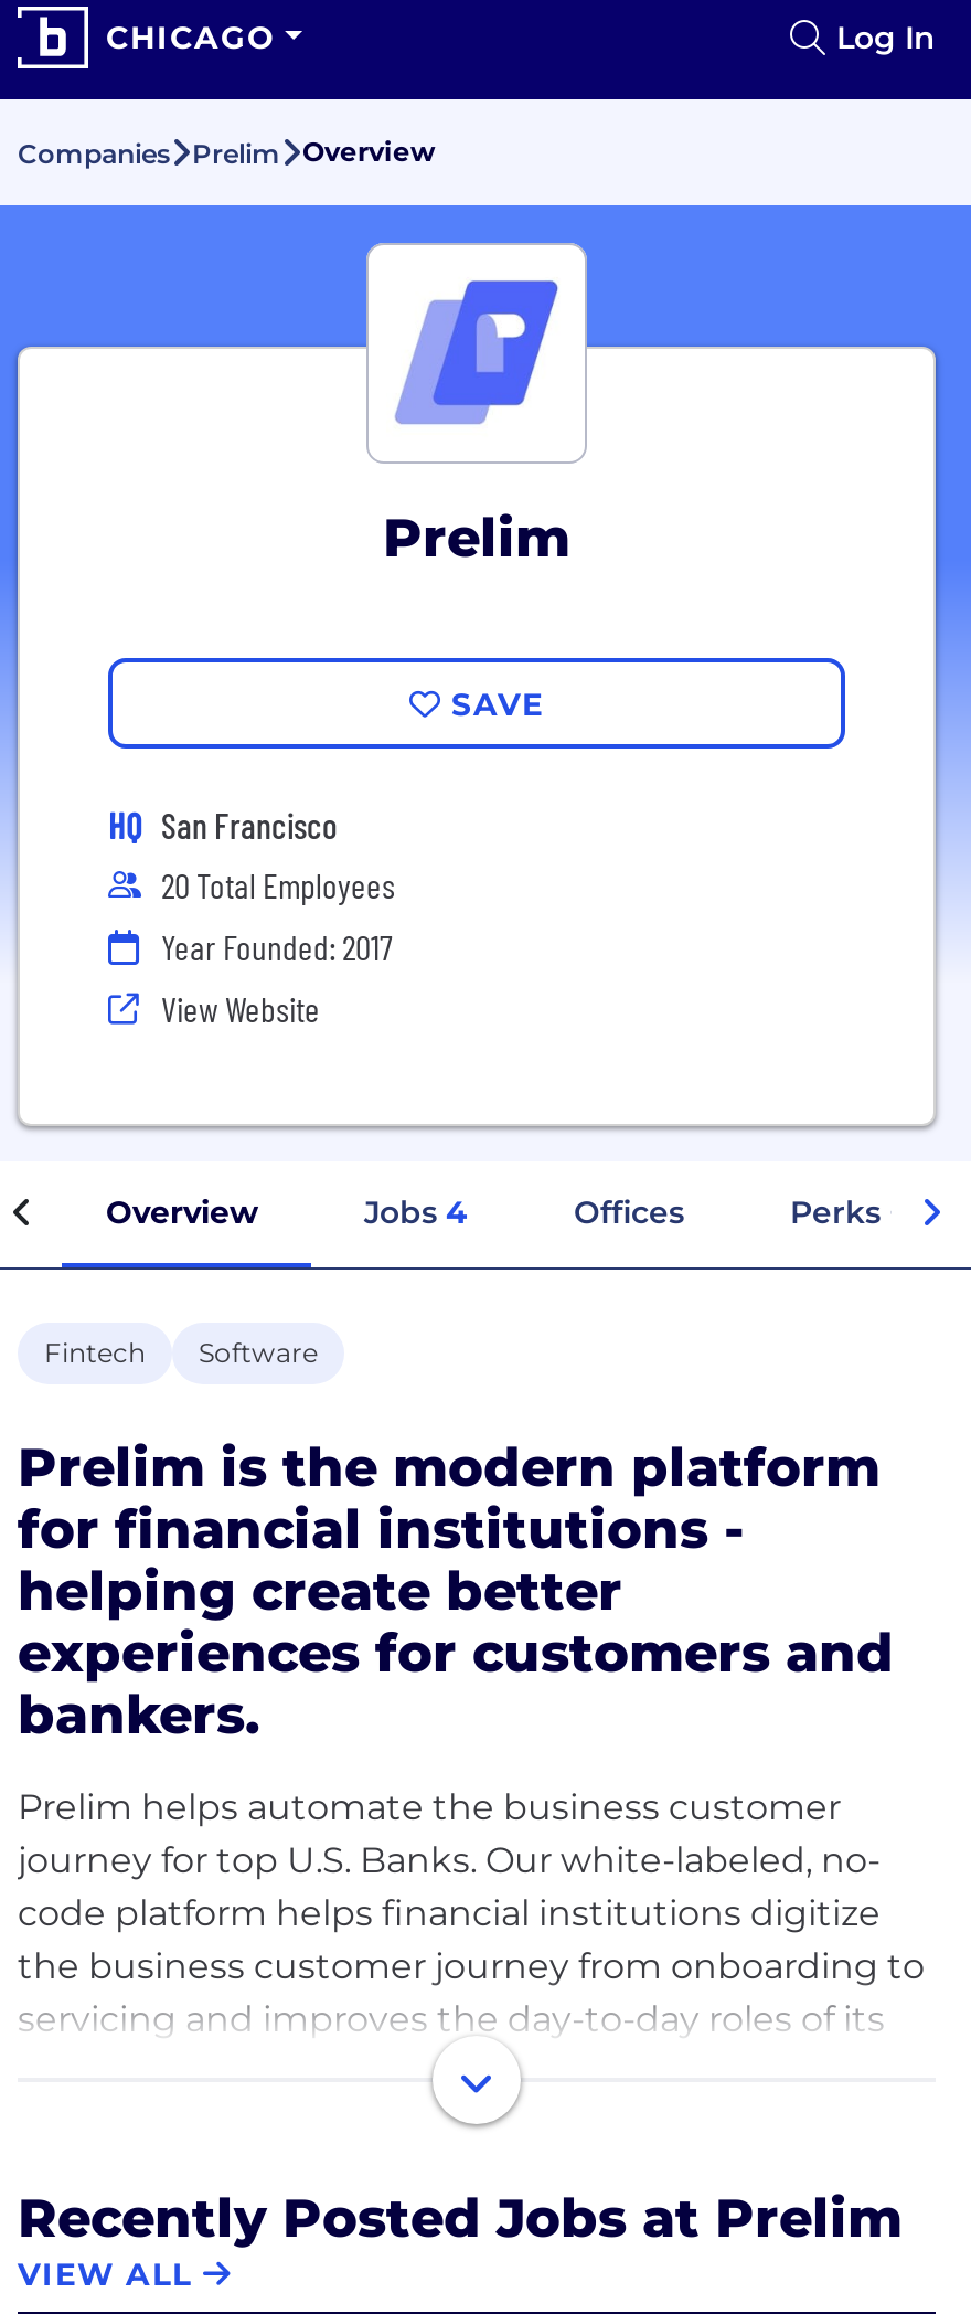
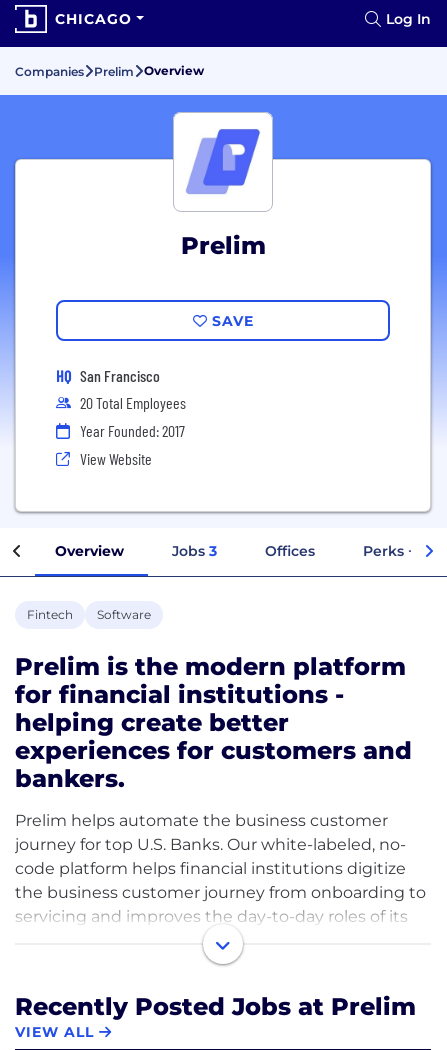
- Jobs 4
+ Jobs 3
